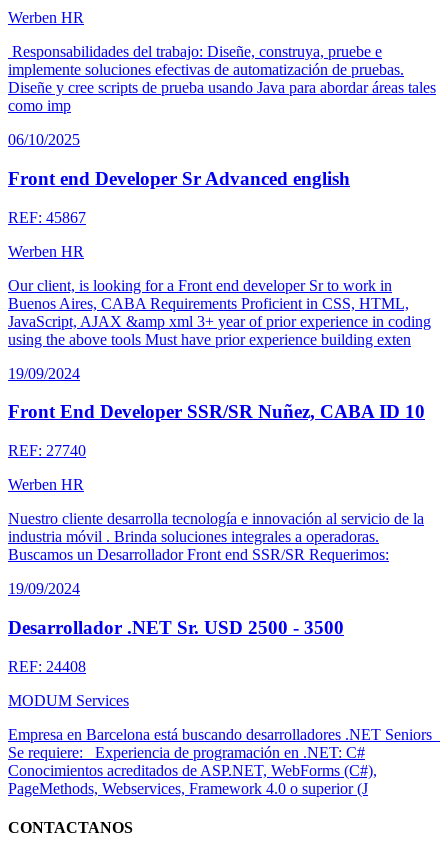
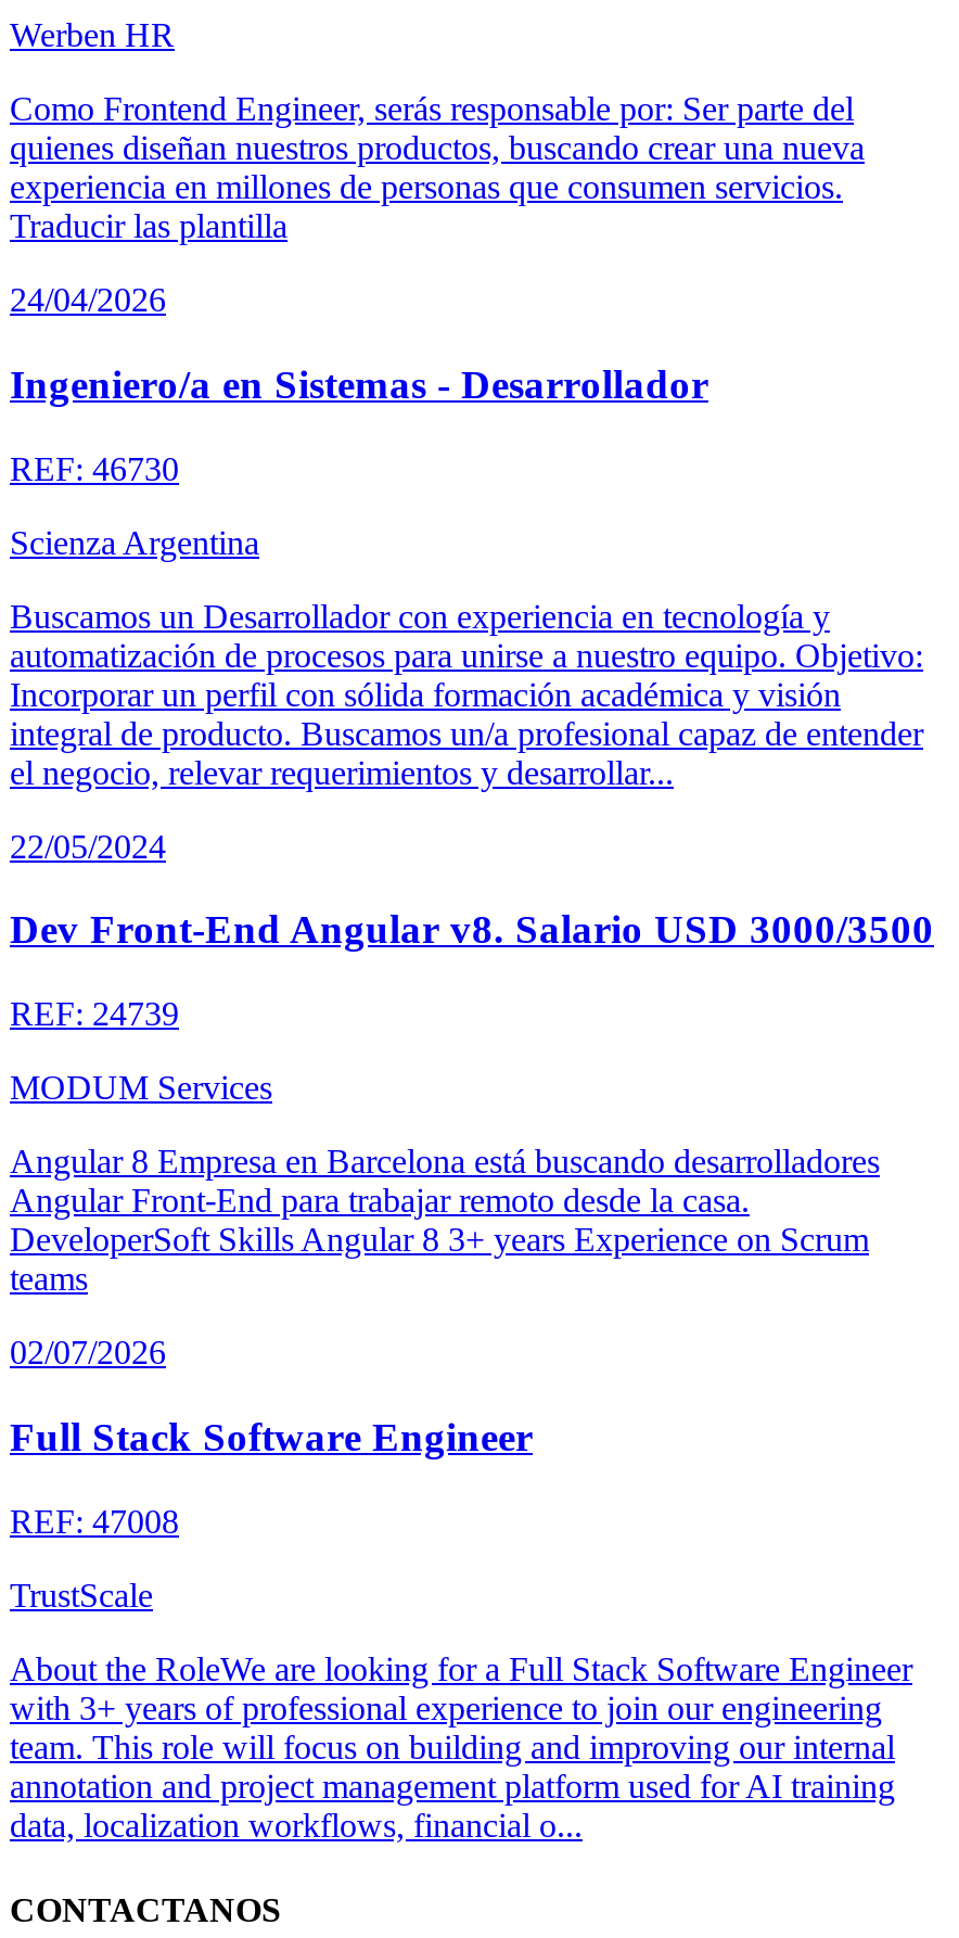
- Responsabilidades del trabajo: Diseñe, construya, pruebe e
- implemente soluciones efectivas de automatización de pruebas.
- Diseñe y cree scripts de prueba usando Java para abordar áreas tales
- como imp
- 06/10/2025
- Front end Developer Sr Advanced english
- REF: 45867
- Werben HR
- Our client, is looking for a Front end developer Sr to work in
- Buenos Aires, CABA Requirements Proficient in CSS, HTML,
- JavaScript, AJAX &amp xml 3+ year of prior experience in coding
- using the above tools Must have prior experience building exten
- 19/09/2024
- Front End Developer SSR/SR Nuñez, CABA ID 10
- REF: 27740
- Werben HR
- Nuestro cliente desarrolla tecnología e innovación al servicio de la
- industria móvil . Brinda soluciones integrales a operadoras.
- Buscamos un Desarrollador Front end SSR/SR Requerimos:
- 19/09/2024
- Desarrollador .NET Sr. USD 2500 - 3500
- REF: 24408
+ Como Frontend Engineer, serás responsable por: Ser parte del
+ quienes diseñan nuestros productos, buscando crear una nueva
+ experiencia en millones de personas que consumen servicios.
+ Traducir las plantilla
+ 24/04/2026
+ Ingeniero/a en Sistemas - Desarrollador
+ REF: 46730
+ Scienza Argentina
+ Buscamos un Desarrollador con experiencia en tecnología y
+ automatización de procesos para unirse a nuestro equipo. Objetivo:
+ Incorporar un perfil con sólida formación académica y visión
+ integral de producto. Buscamos un/a profesional capaz de entender
+ el negocio, relevar requerimientos y desarrollar...
+ 22/05/2024
+ Dev Front-End Angular v8. Salario USD 3000/3500
+ REF: 24739

moved up: MODUM Services

- Empresa en Barcelona está buscando desarrolladores .NET Seniors
- Se requiere: Experiencia de programación en .NET: C#
- Conocimientos acreditados de ASP.NET, WebForms (C#),
- PageMethods, Webservices, Framework 4.0 o superior (J
+ Angular 8 Empresa en Barcelona está buscando desarrolladores
+ Angular Front-End para trabajar remoto desde la casa.
+ DeveloperSoft Skills Angular 8 3+ years Experience on Scrum
+ teams
+ 02/07/2026
+ Full Stack Software Engineer
+ REF: 47008
+ TrustScale
+ About the RoleWe are looking for a Full Stack Software Engineer
+ with 3+ years of professional experience to join our engineering
+ team. This role will focus on building and improving our internal
+ annotation and project management platform used for AI training
+ data, localization workflows, financial o...
